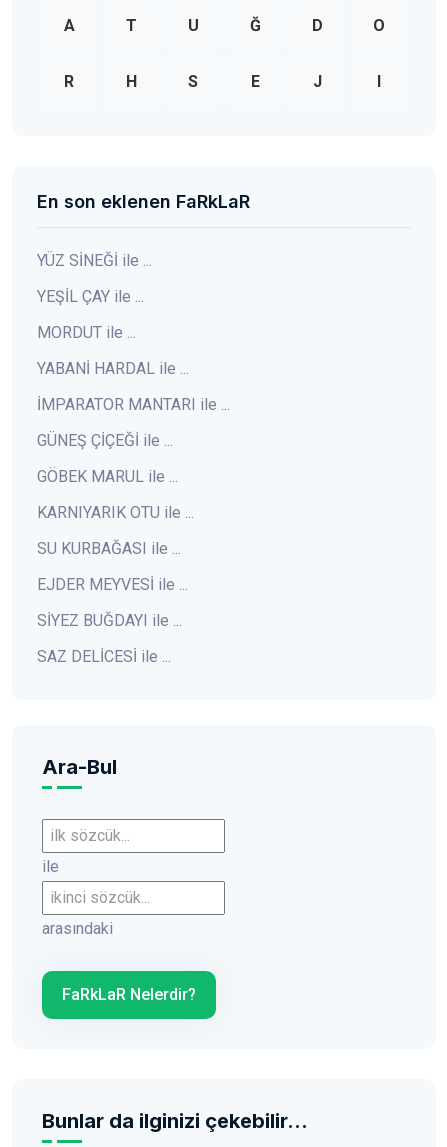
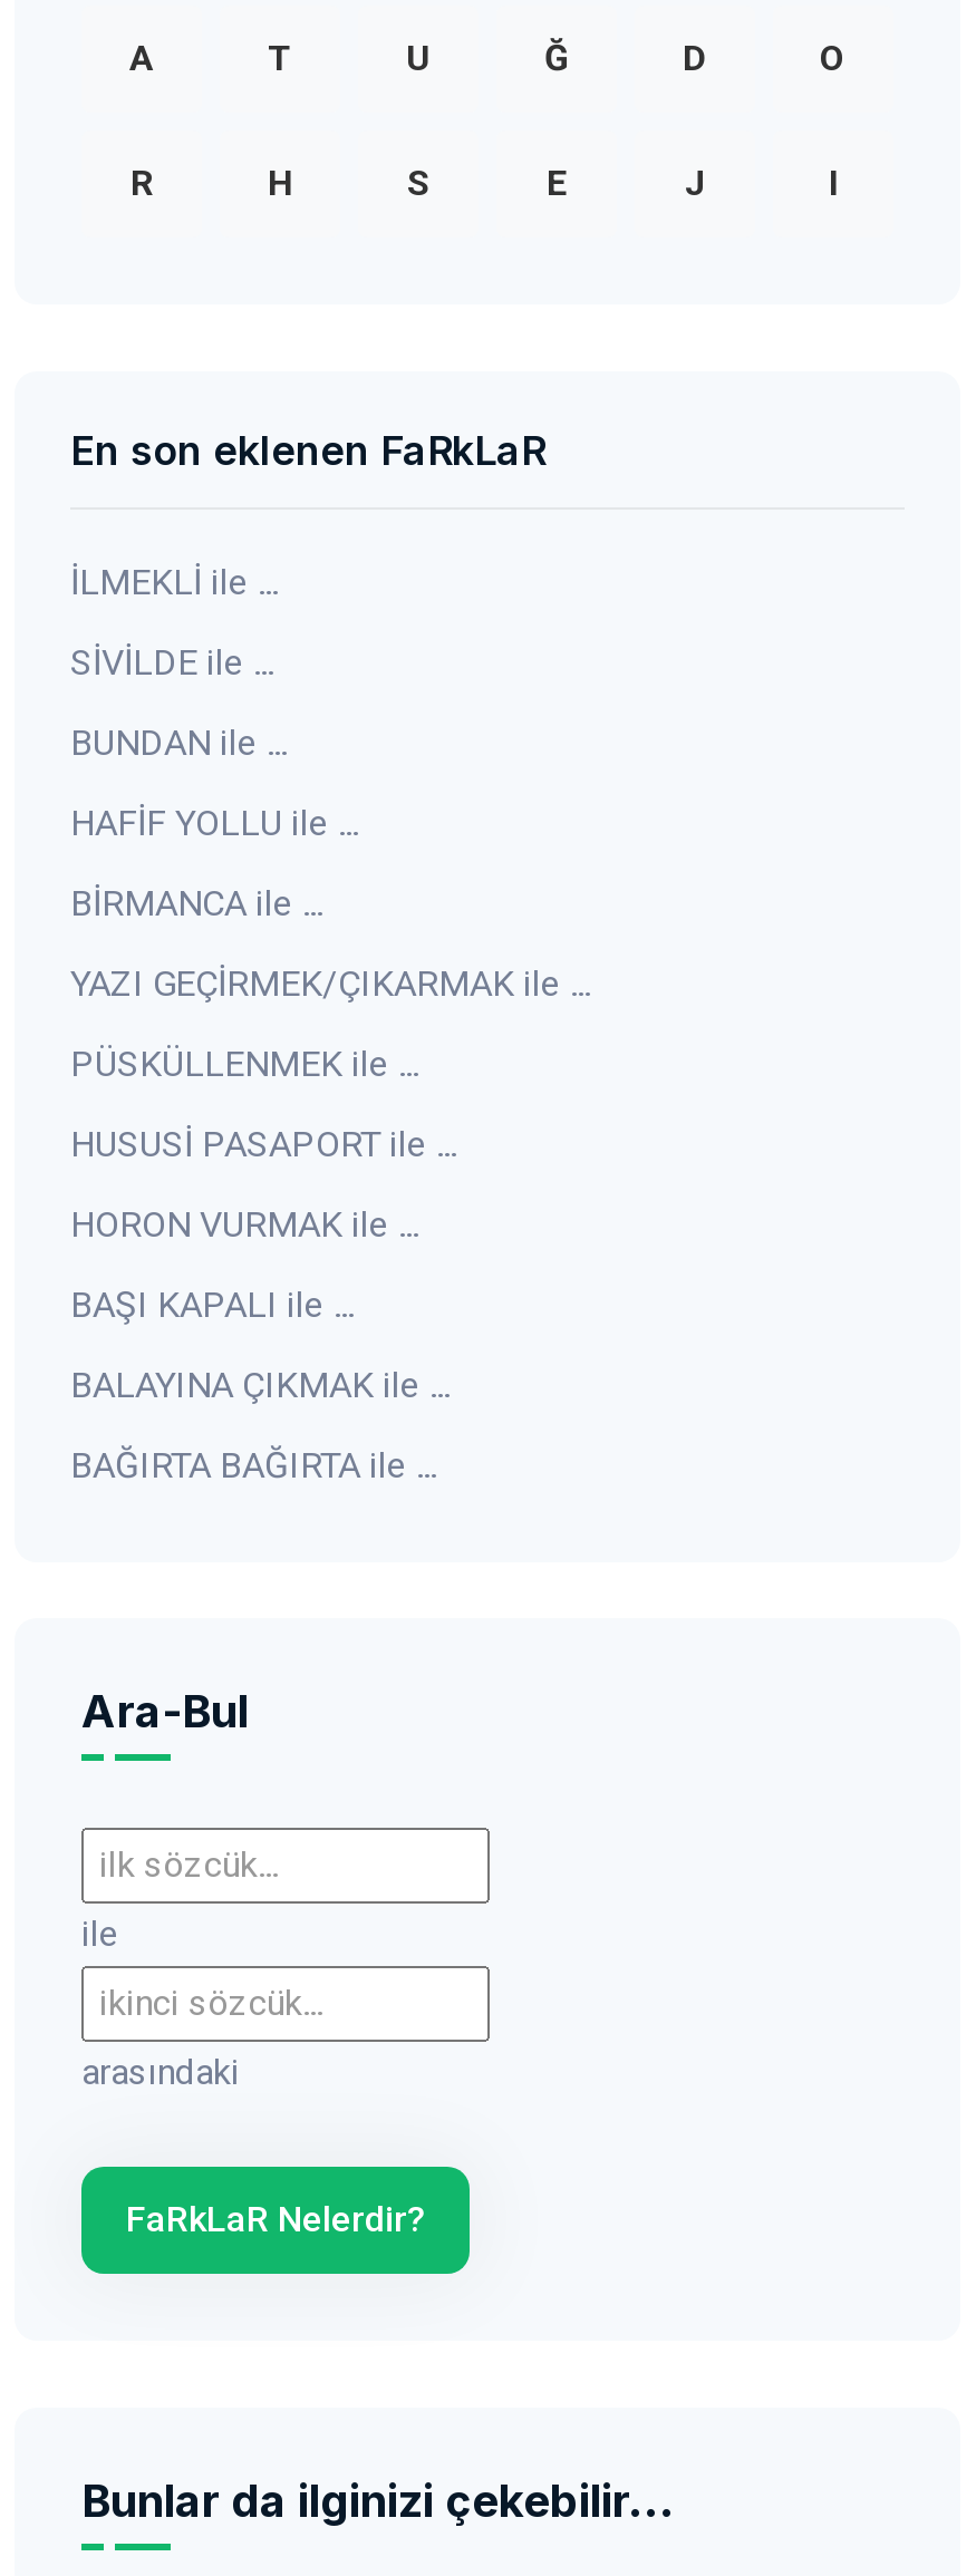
- YÜZ SİNEĞİ ile ...
+ İLMEKLİ ile ...

- YEŞİL ÇAY ile ...
+ SİVİLDE ile ...

- MORDUT ile ...
+ BUNDAN ile ...

- YABANİ HARDAL ile ...
+ HAFİF YOLLU ile ...

- İMPARATOR MANTARI ile ...
+ BİRMANCA ile ...

- GÜNEŞ ÇİÇEĞİ ile ...
+ YAZI GEÇİRMEK/ÇIKARMAK ile ...

- GÖBEK MARUL ile ...
+ PÜSKÜLLENMEK ile ...

- KARNIYARIK OTU ile ...
+ HUSUSİ PASAPORT ile ...

- SU KURBAĞASI ile ...
+ HORON VURMAK ile ...

- EJDER MEYVESİ ile ...
+ BAŞI KAPALI ile ...

- SİYEZ BUĞDAYI ile ...
+ BALAYINA ÇIKMAK ile ...

- SAZ DELİCESİ ile ...
+ BAĞIRTA BAĞIRTA ile ...
